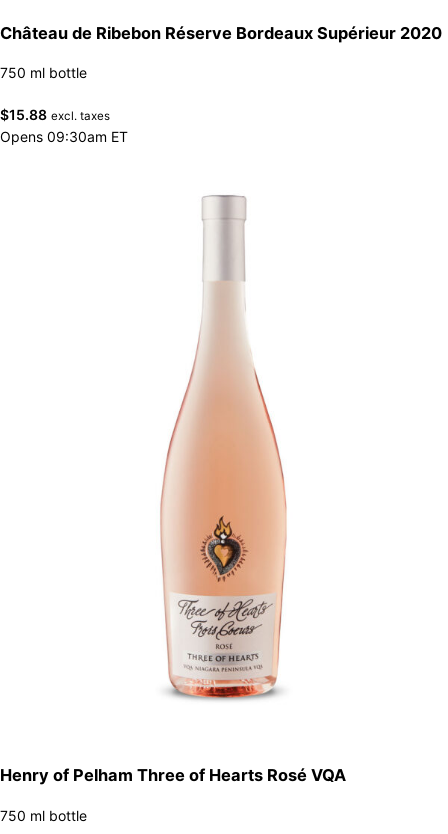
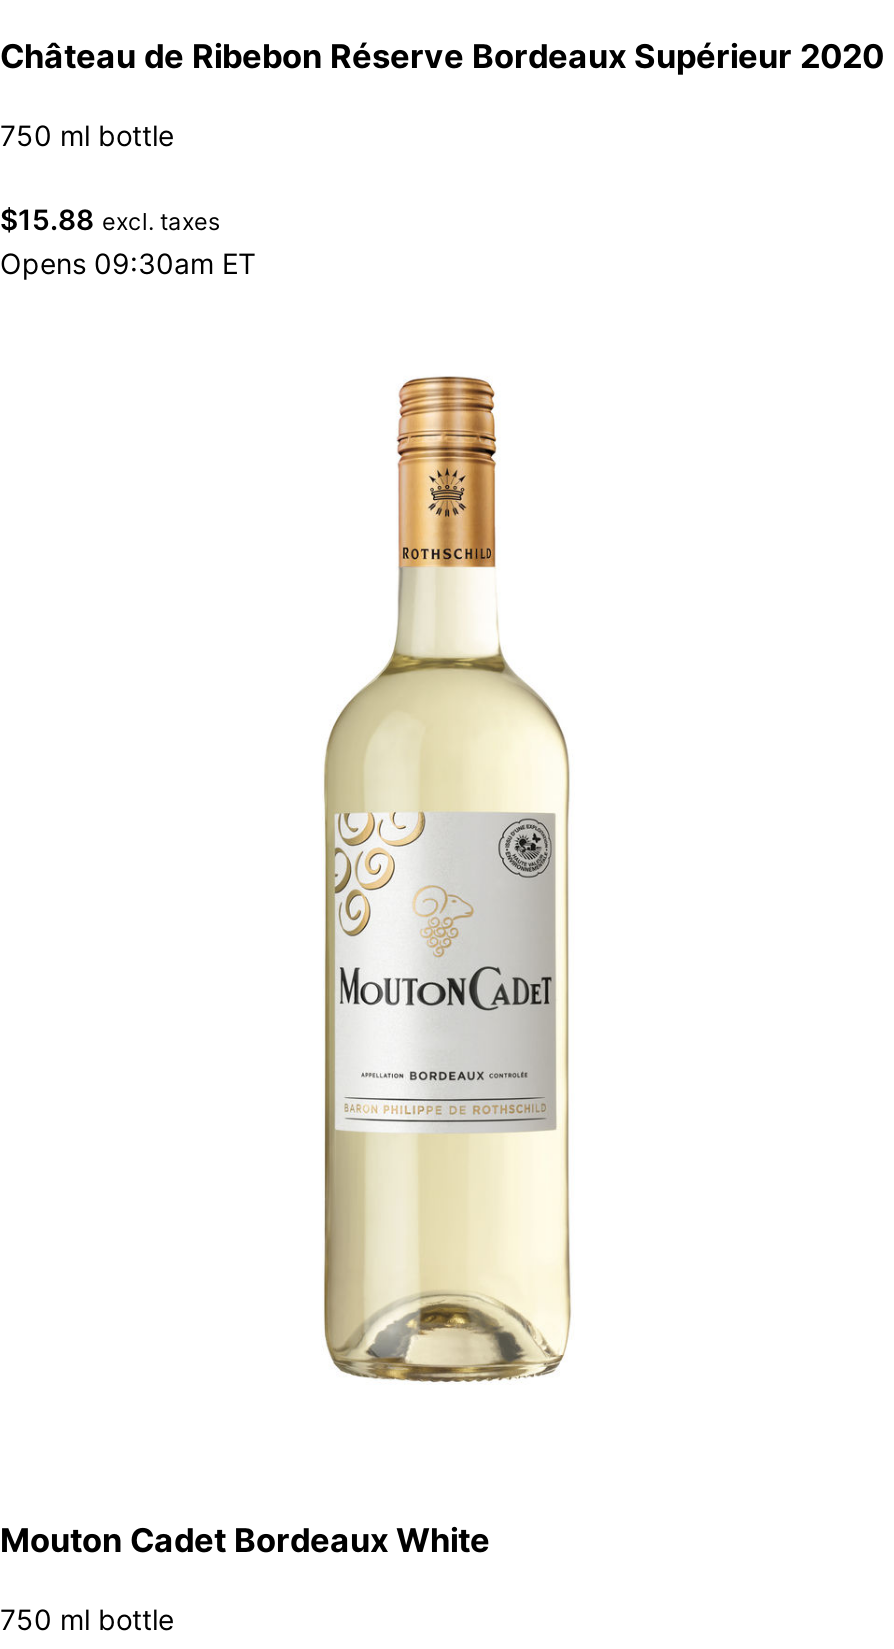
- [image]
+ [image]

- Henry of Pelham Three of Hearts Rosé VQA
+ Mouton Cadet Bordeaux White
